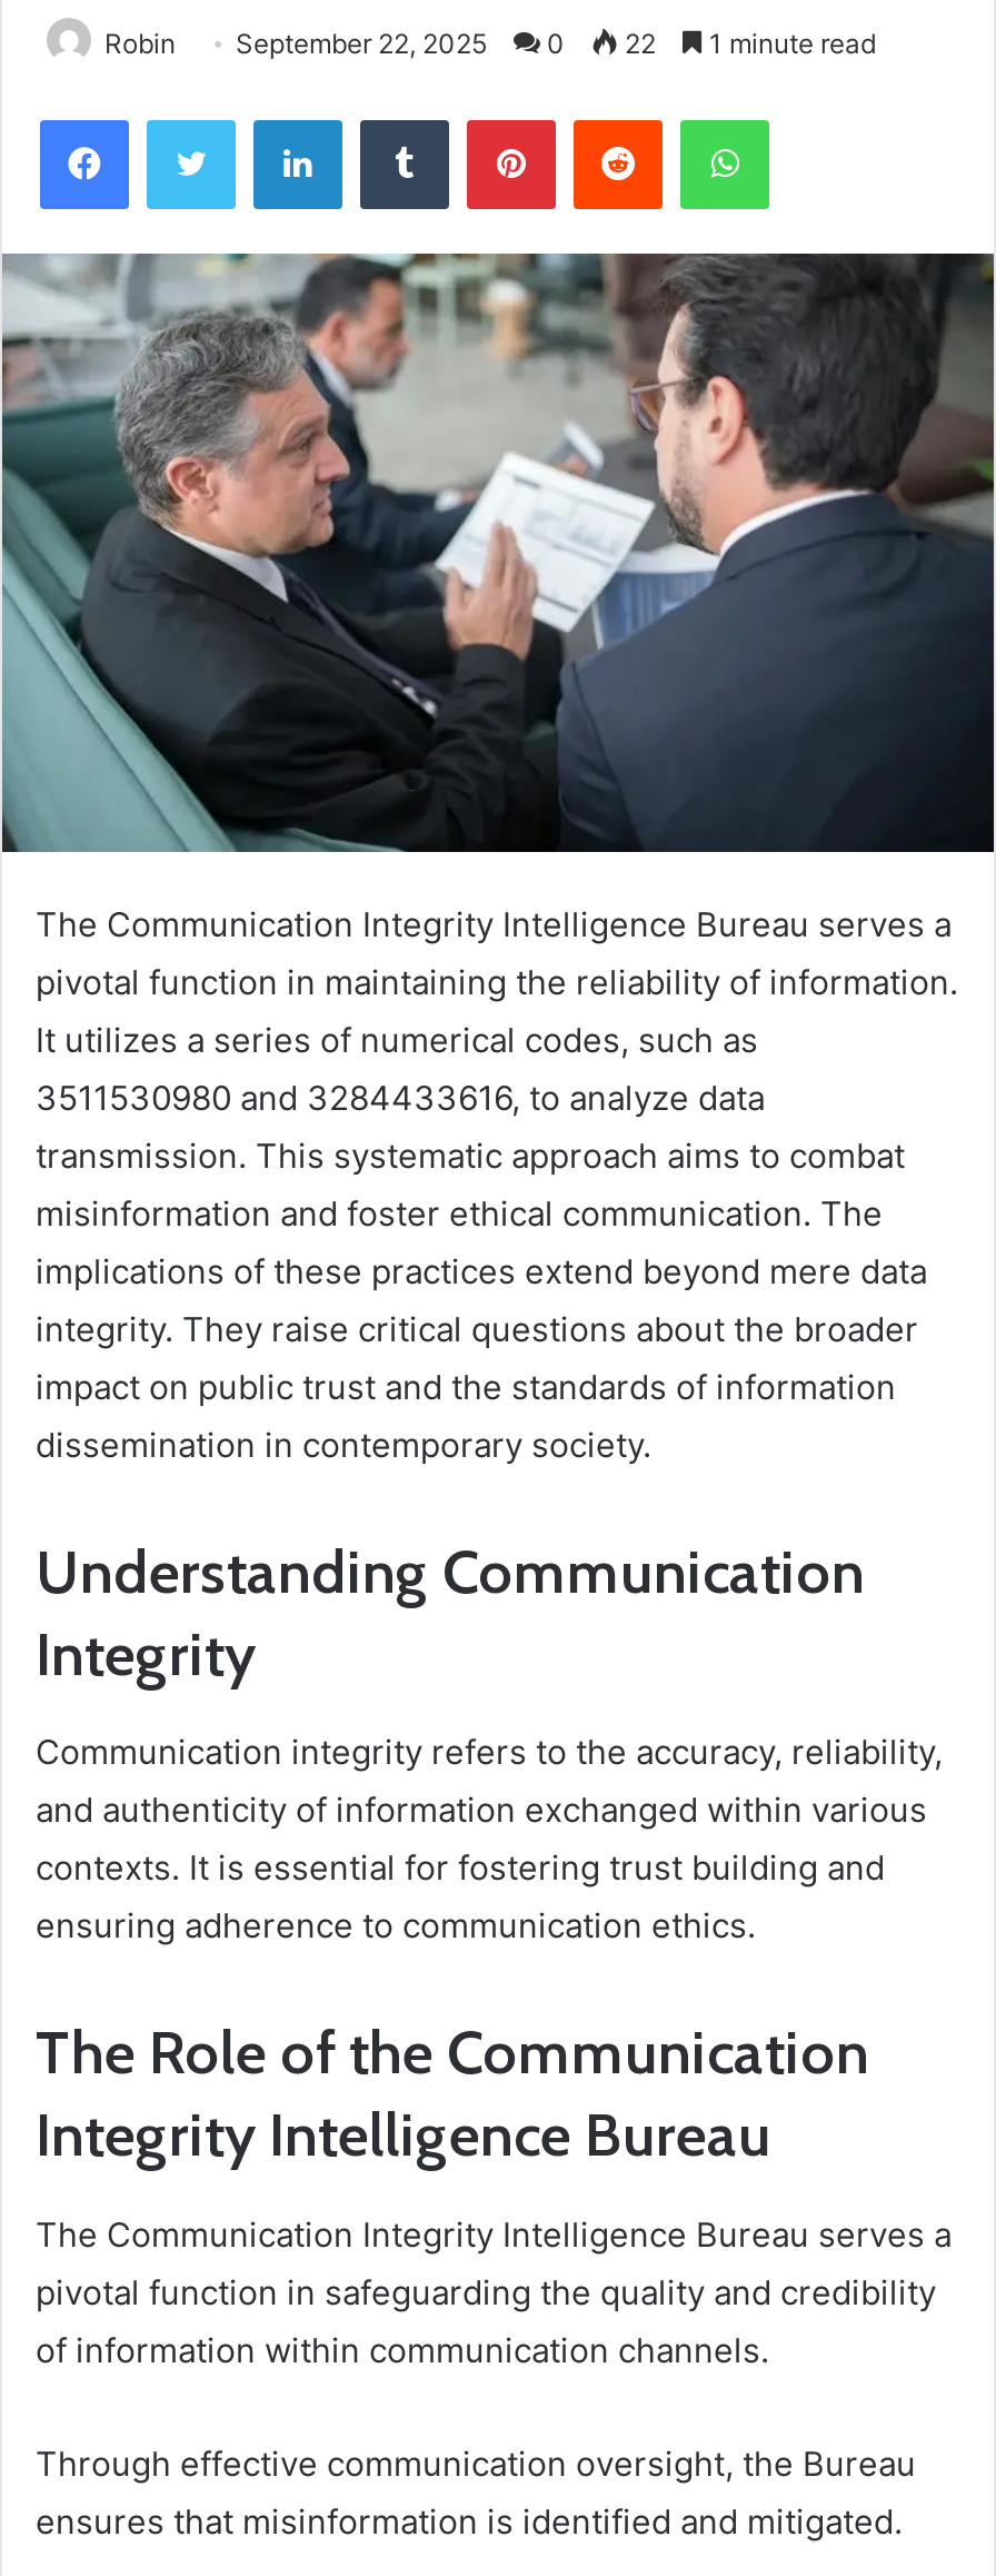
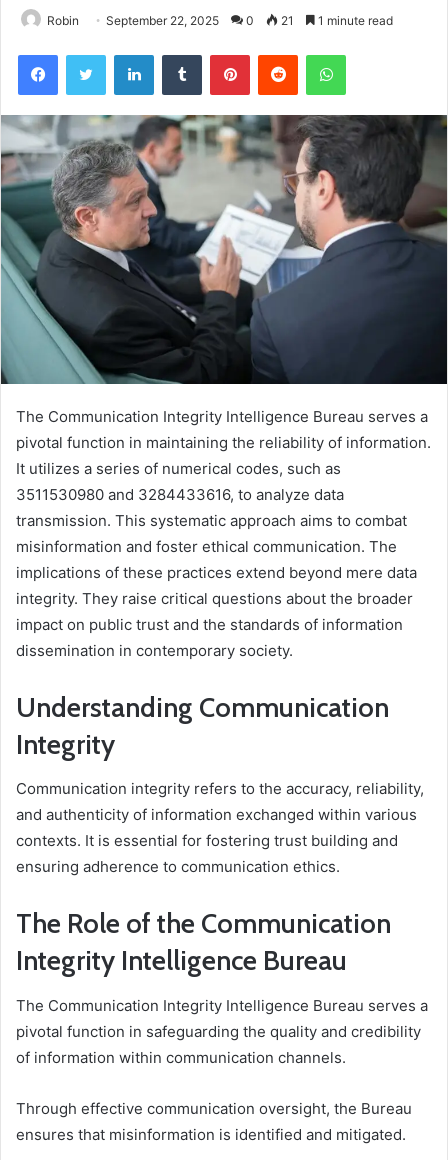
- Robin September 22, 2025 0 22 1 minute read
+ Robin September 22, 2025 0 21 1 minute read
